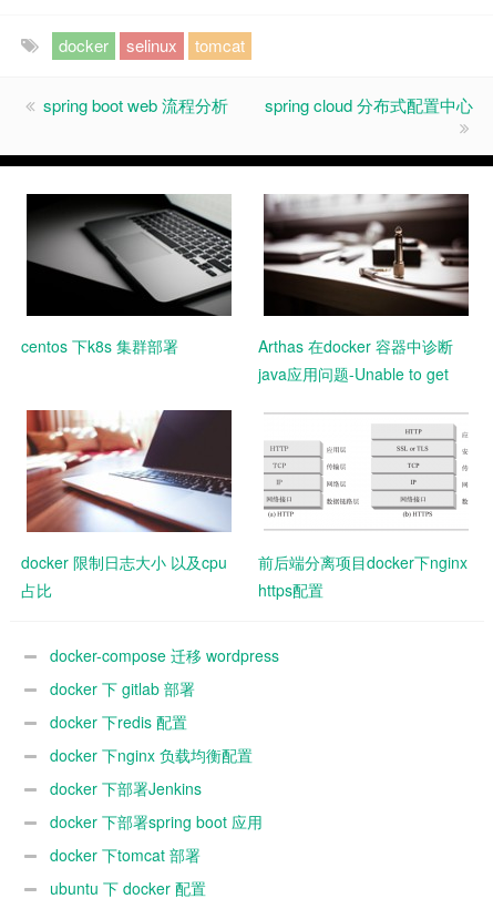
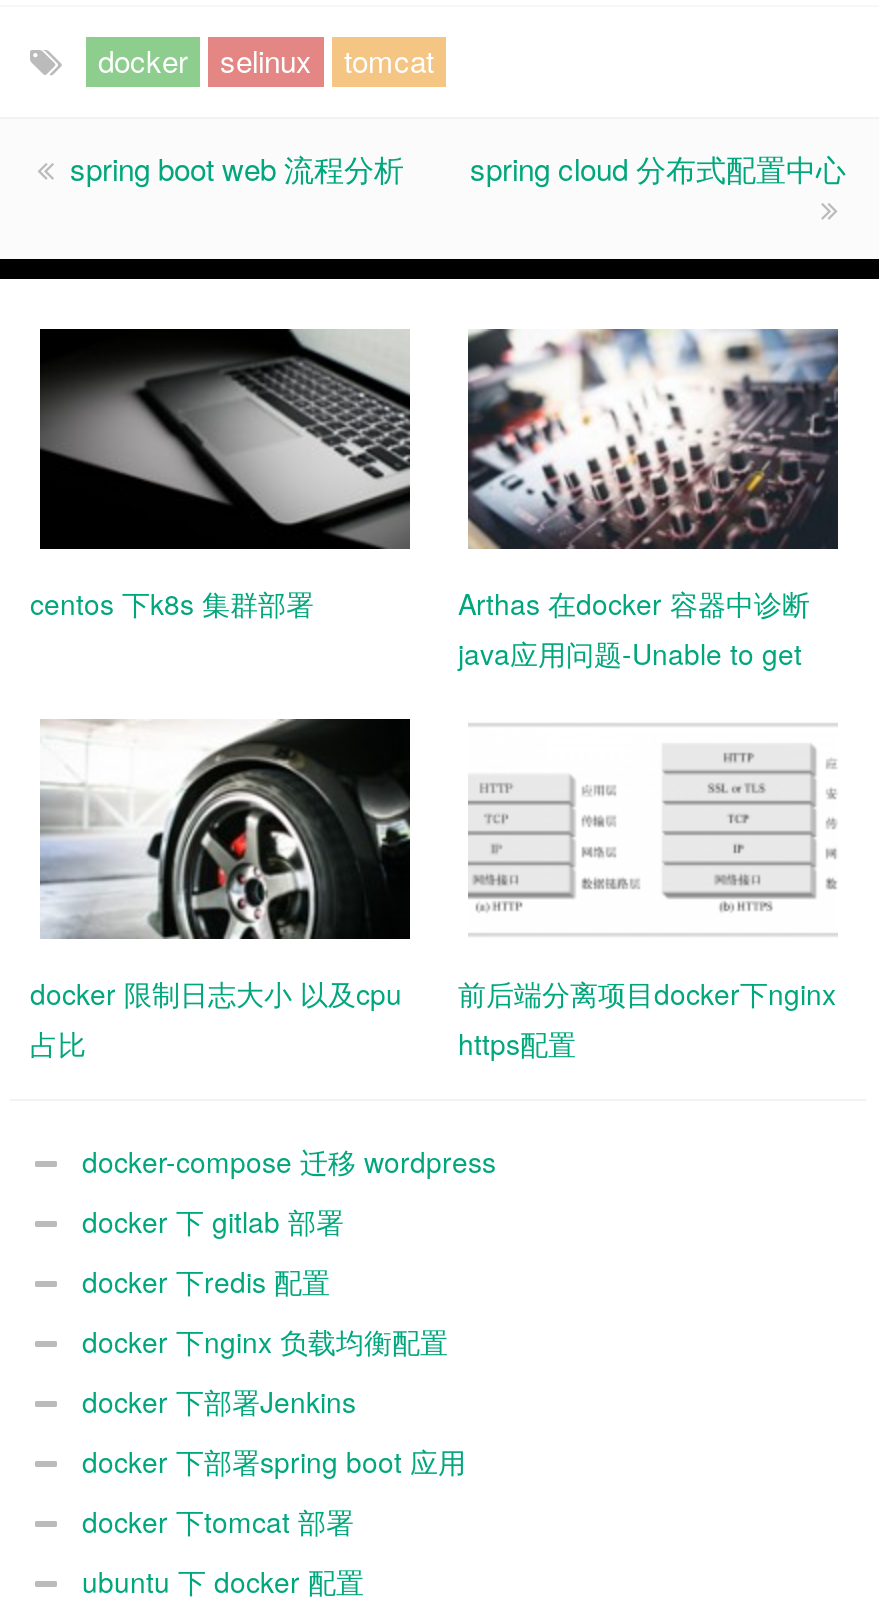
- [image]
+ [image]

- [image]
+ [image]
